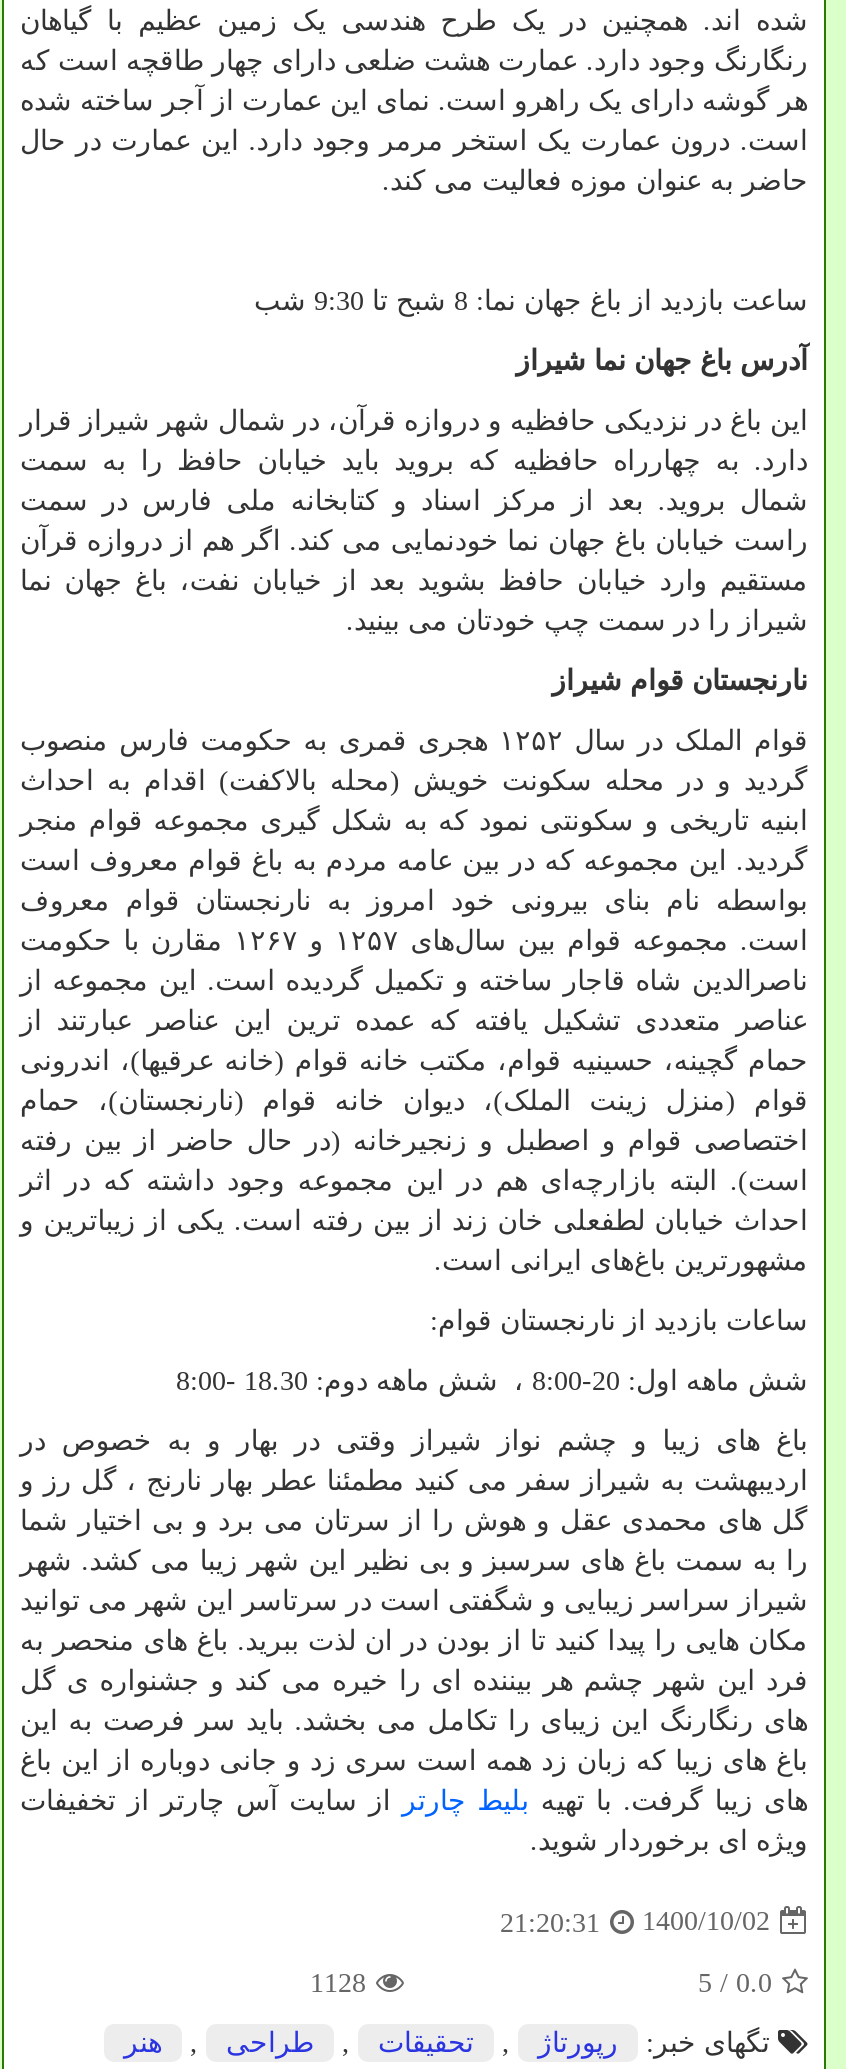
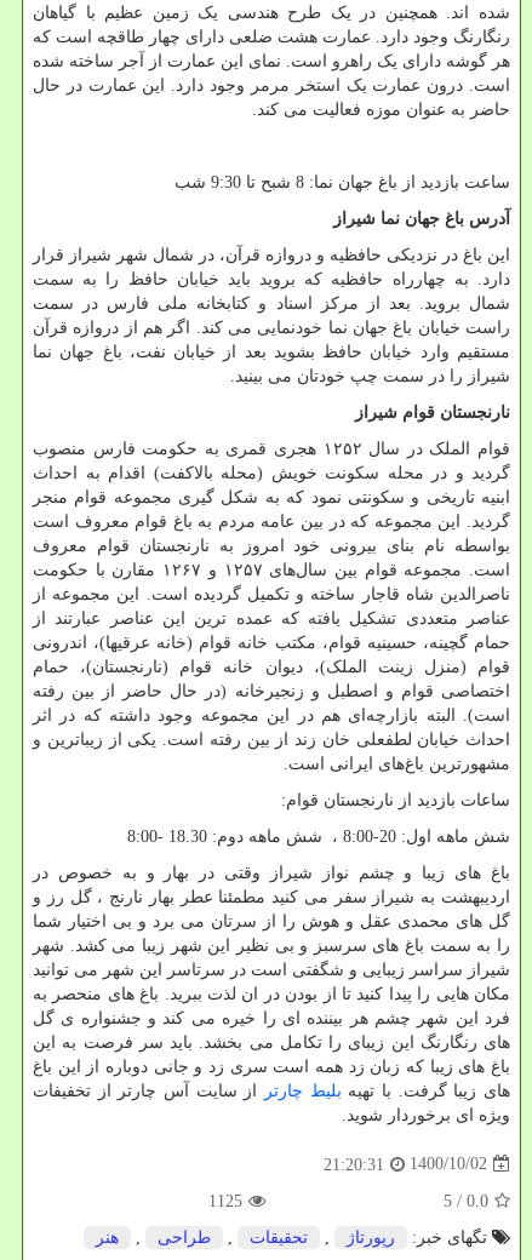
- 1128
+ 1125
